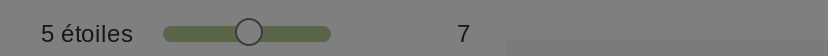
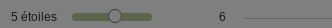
- 7
+ 6
